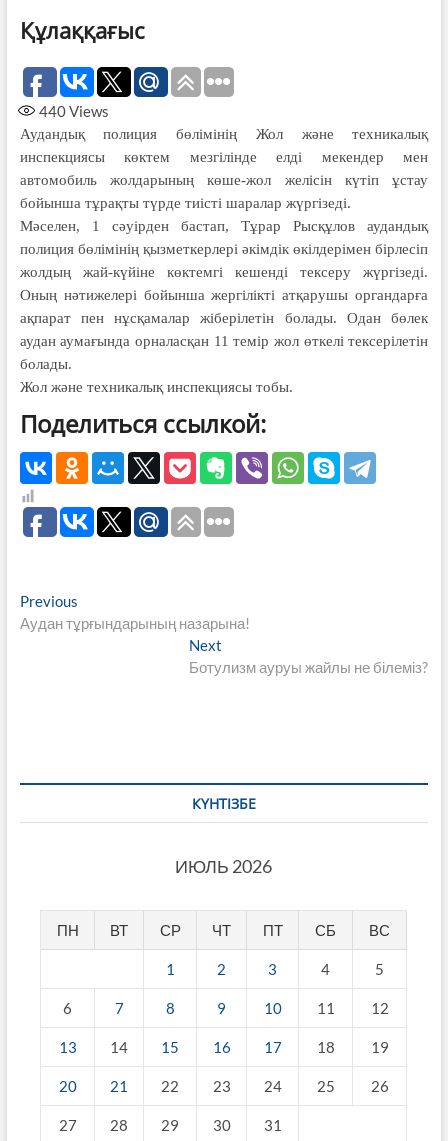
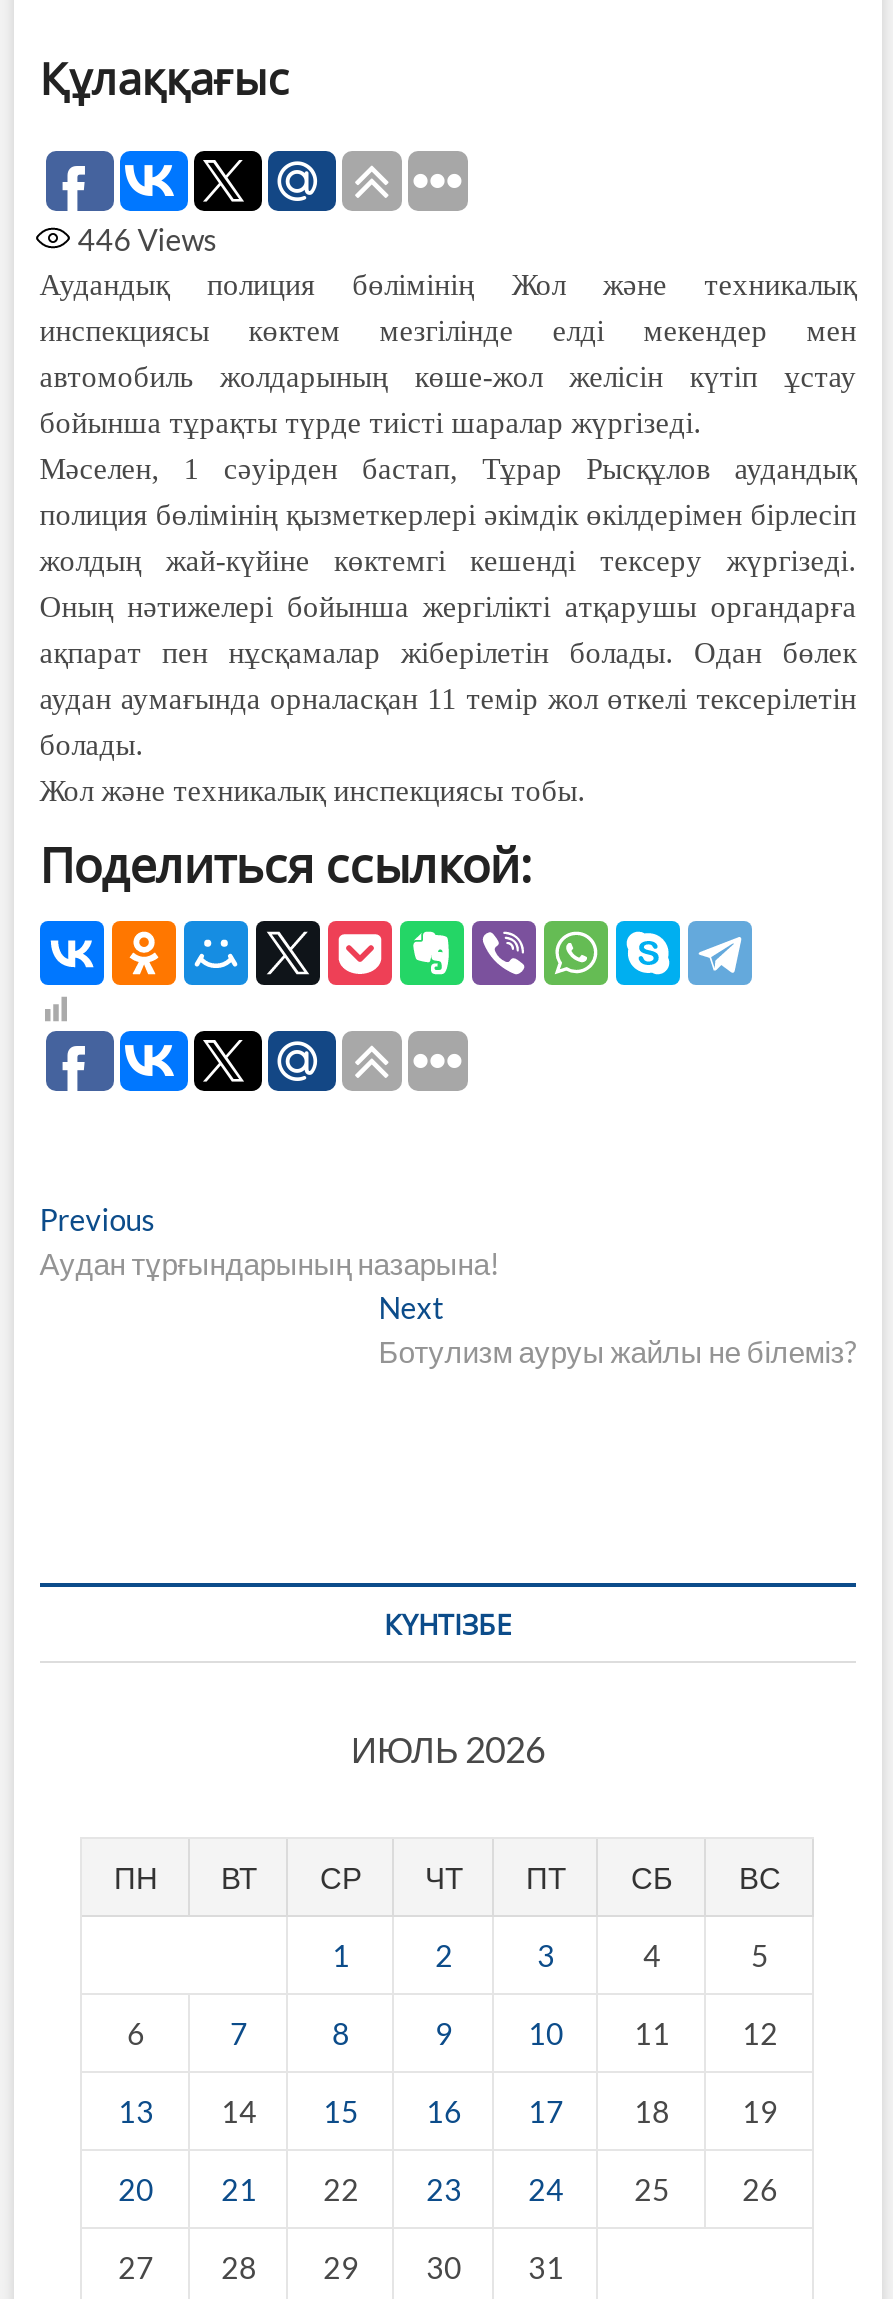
- 440 Views
+ 446 Views
